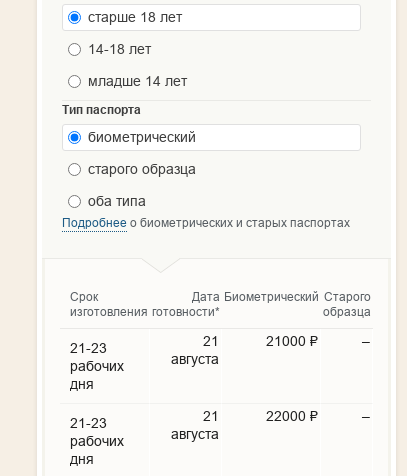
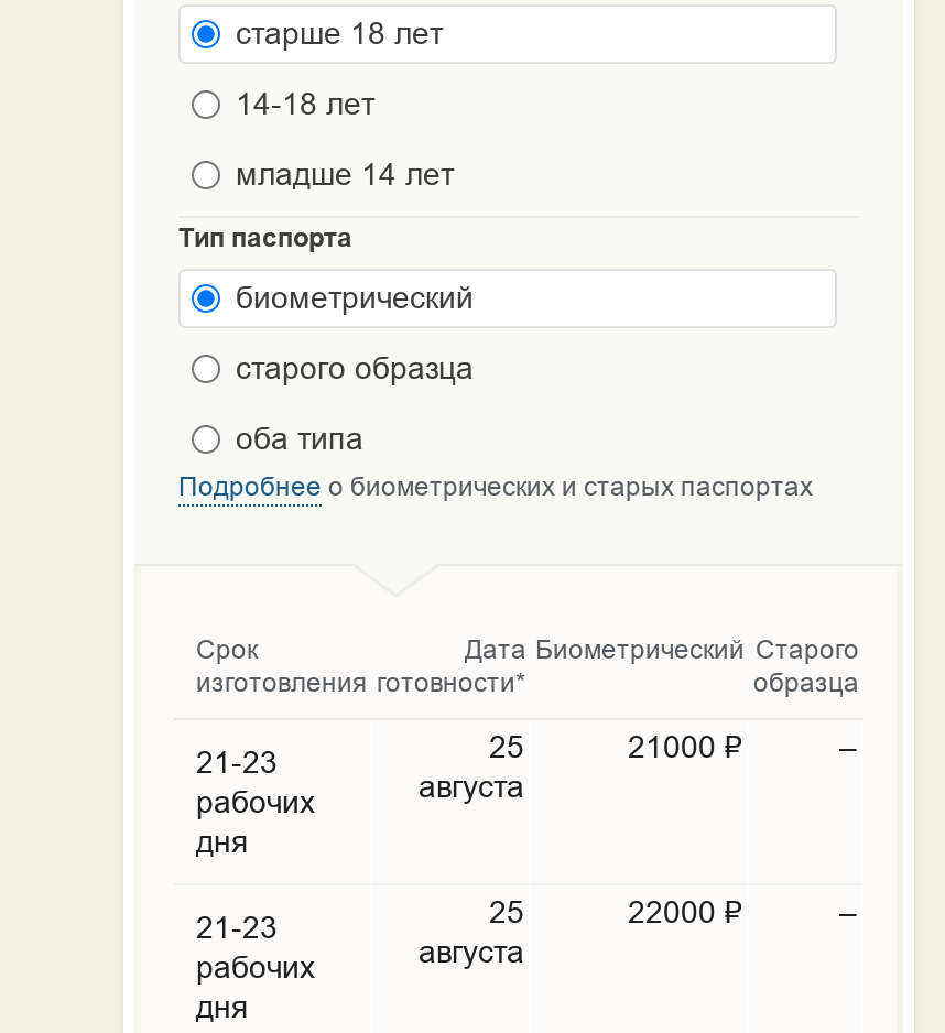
- 21
+ 25

- 21
+ 25
